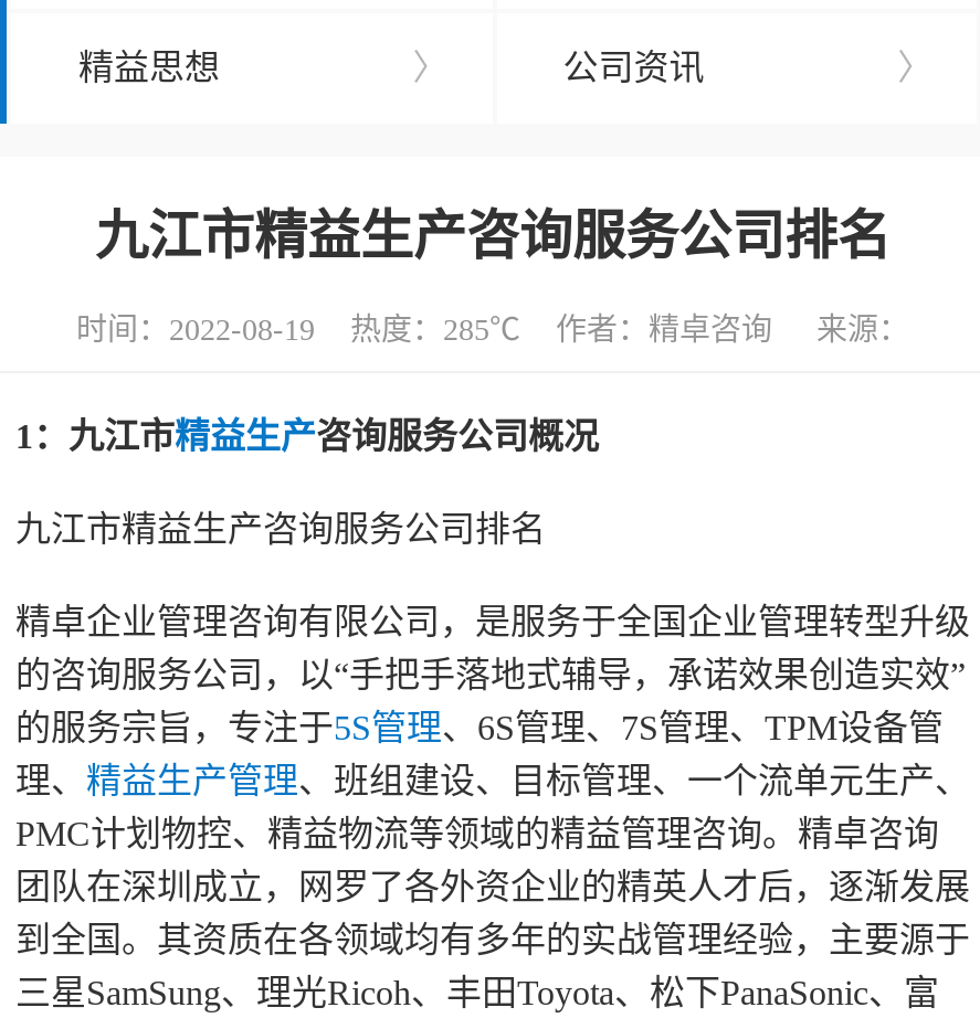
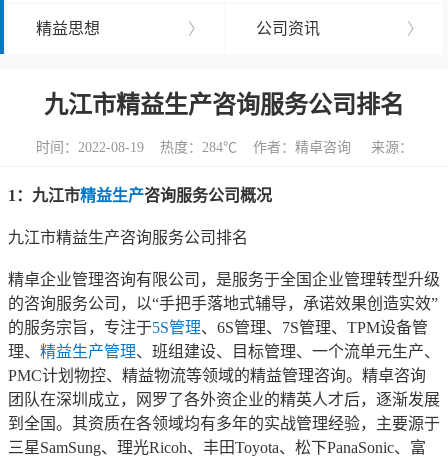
- 时间：2022-08-19 热度：285℃ 作者：精卓咨询 来源：
+ 时间：2022-08-19 热度：284℃ 作者：精卓咨询 来源：
